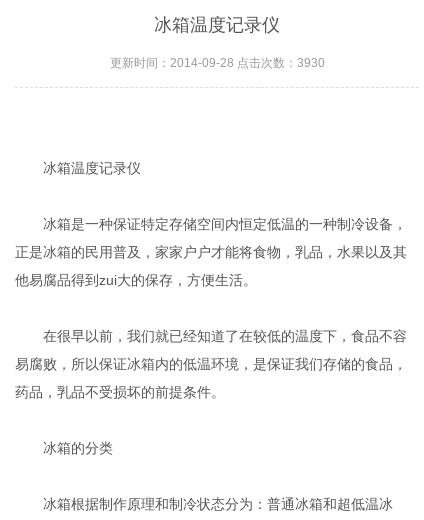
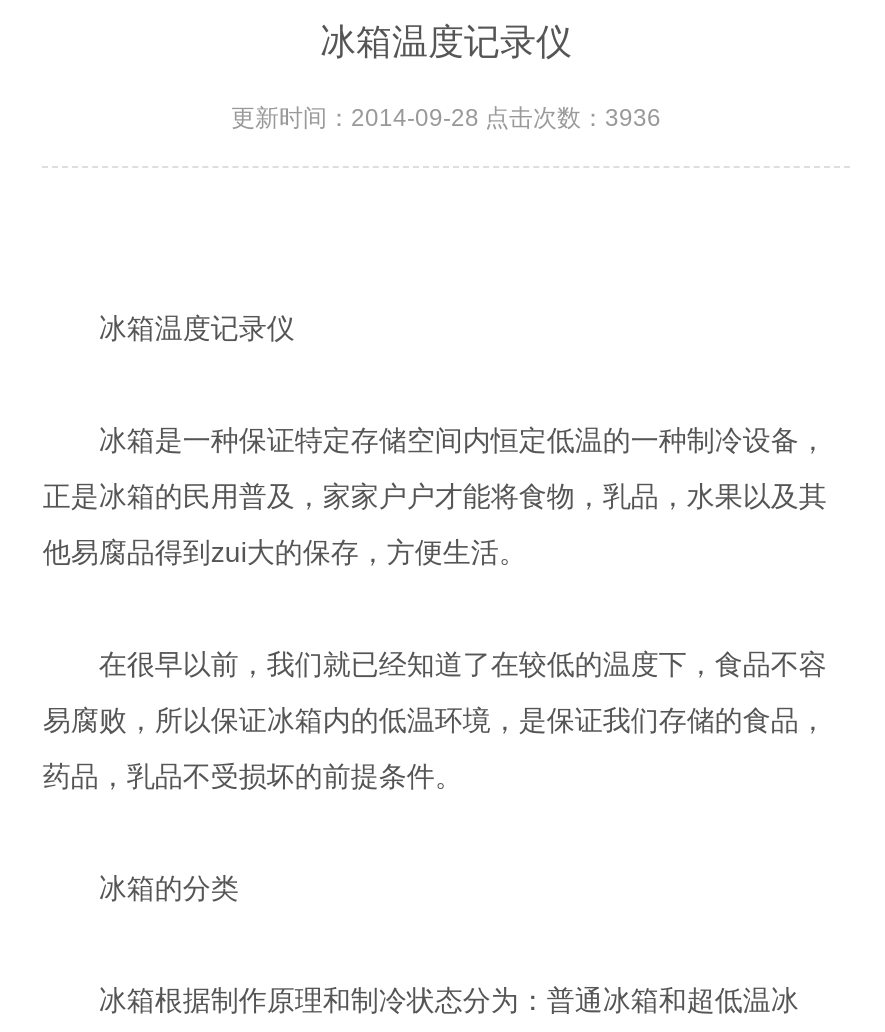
- 更新时间：2014-09-28 点击次数：3930
+ 更新时间：2014-09-28 点击次数：3936
